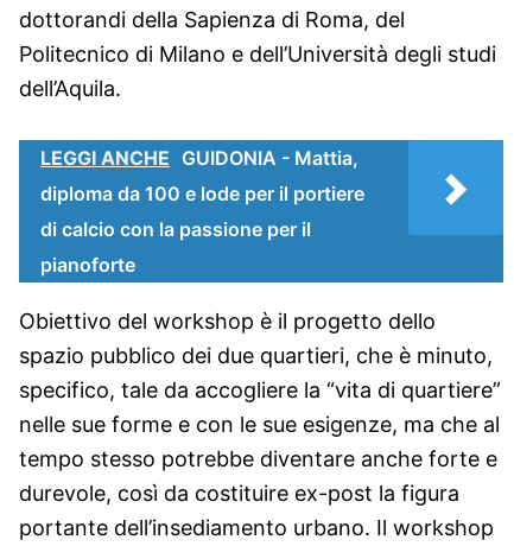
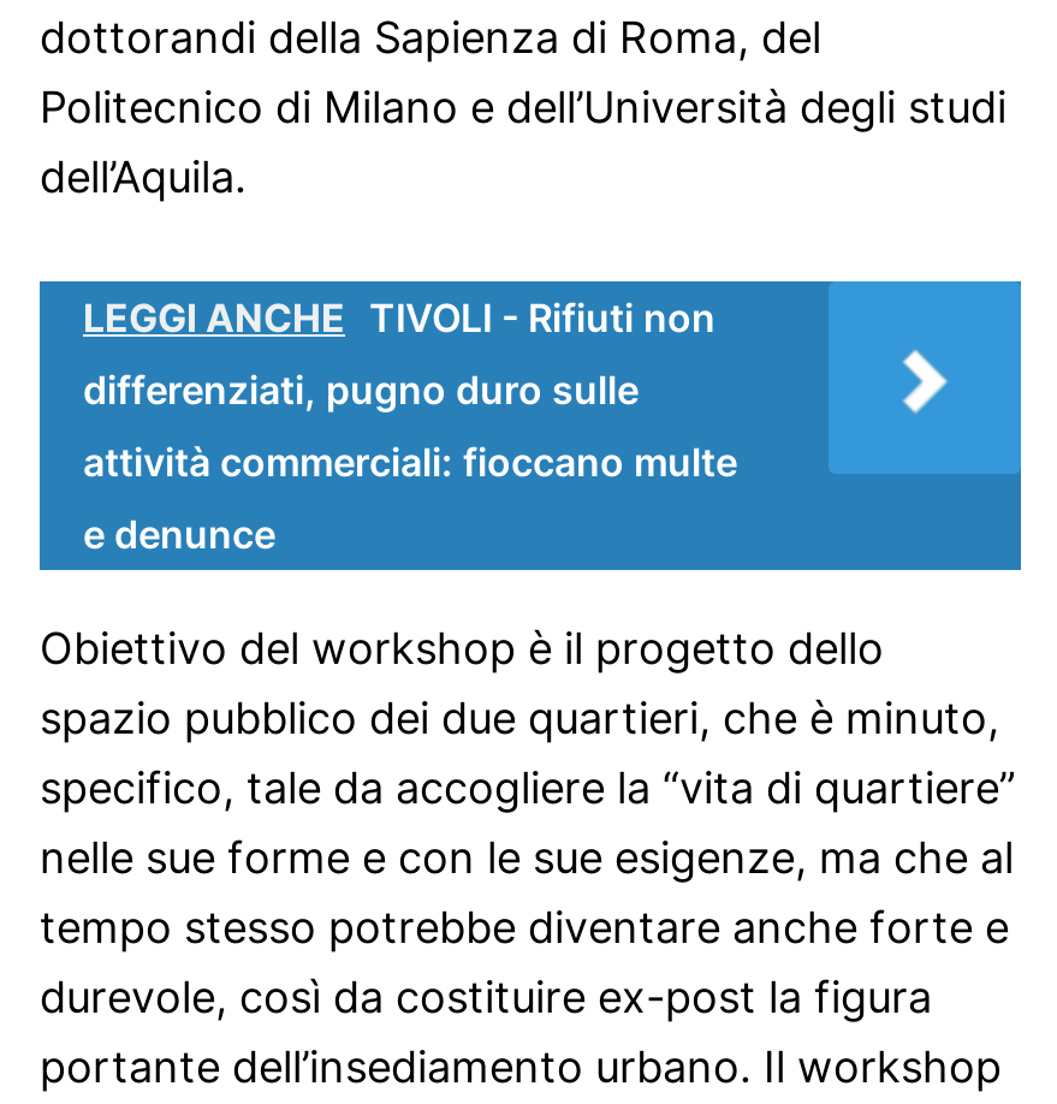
- LEGGI ANCHE GUIDONIA - Mattia,
+ LEGGI ANCHE TIVOLI - Rifiuti non

- diploma da 100 e lode per il portiere
+ differenziati, pugno duro sulle

- di calcio con la passione per il
+ attività commerciali: fioccano multe

- pianoforte
+ e denunce
